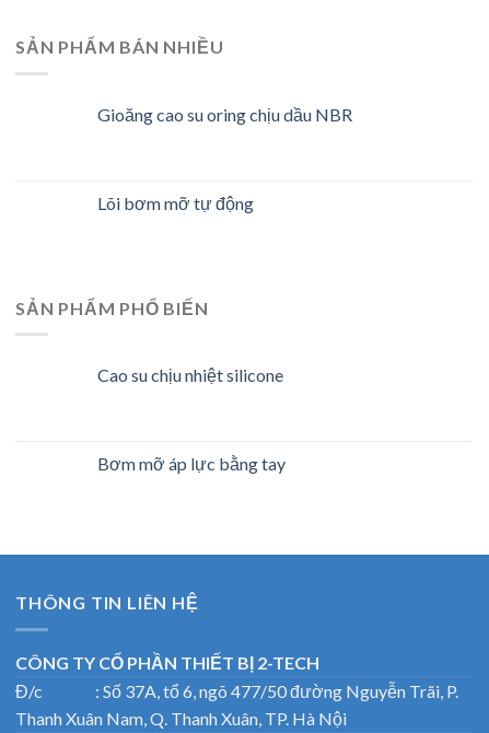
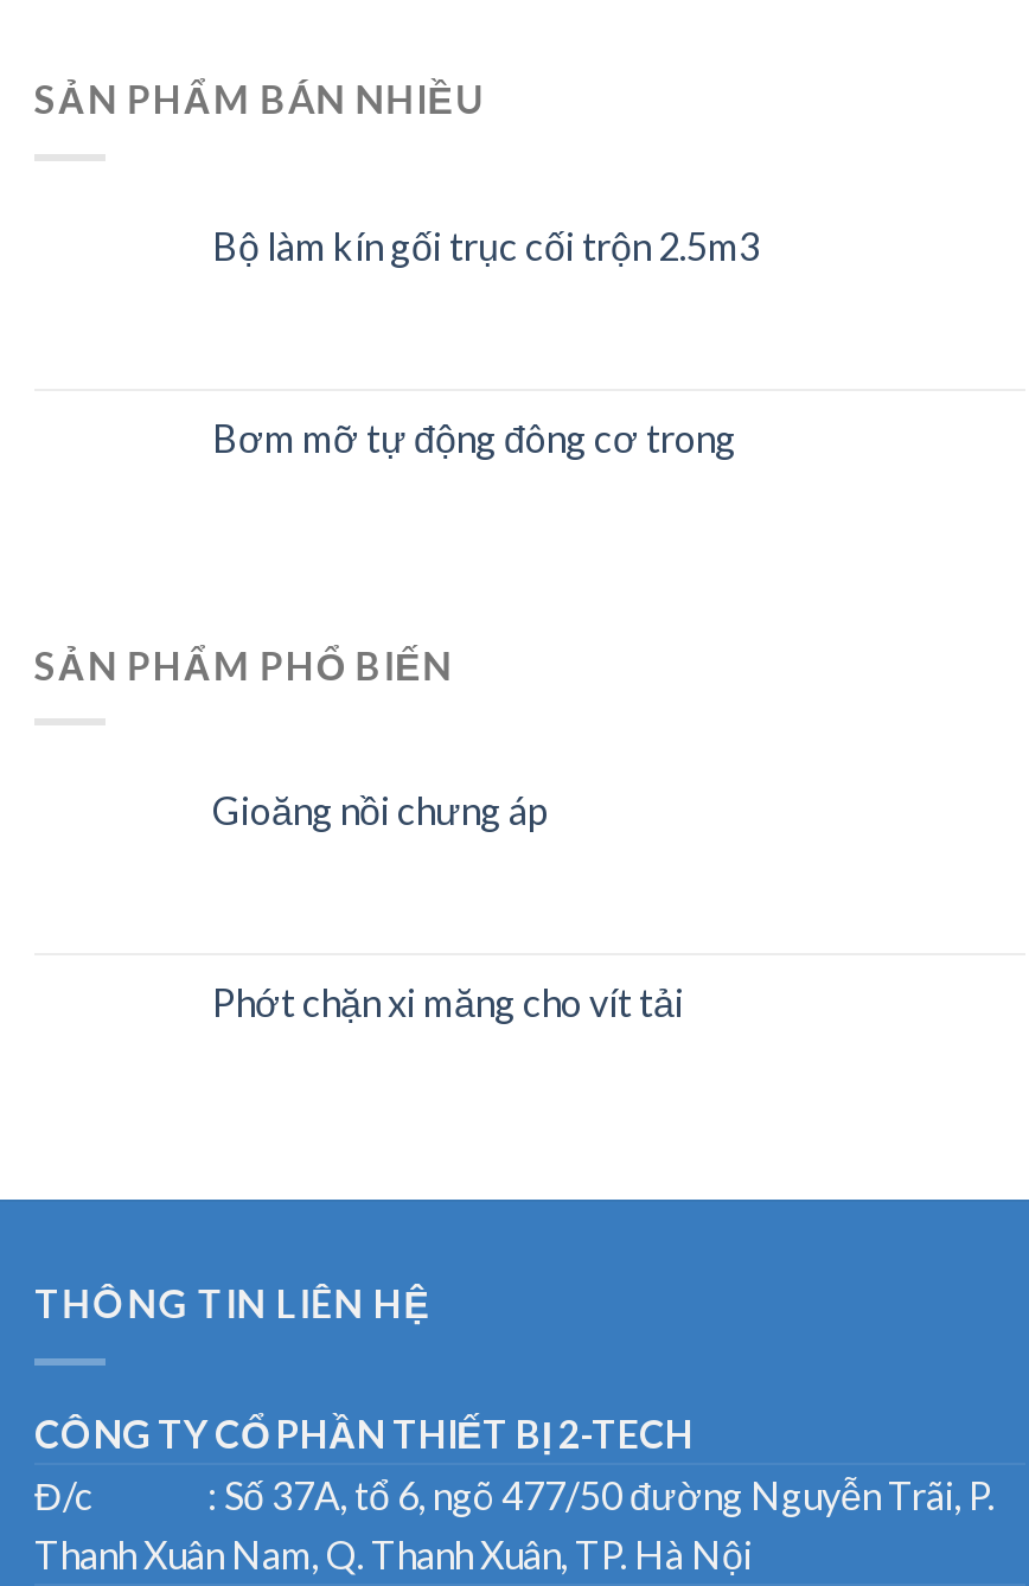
- Gioăng cao su oring chịu dầu NBR
+ Bộ làm kín gối trục cối trộn 2.5m3

- Lõi bơm mỡ tự động
+ Bơm mỡ tự động đông cơ trong

- Cao su chịu nhiệt silicone
+ Gioăng nồi chưng áp

- Bơm mỡ áp lực bằng tay
+ Phớt chặn xi măng cho vít tải
